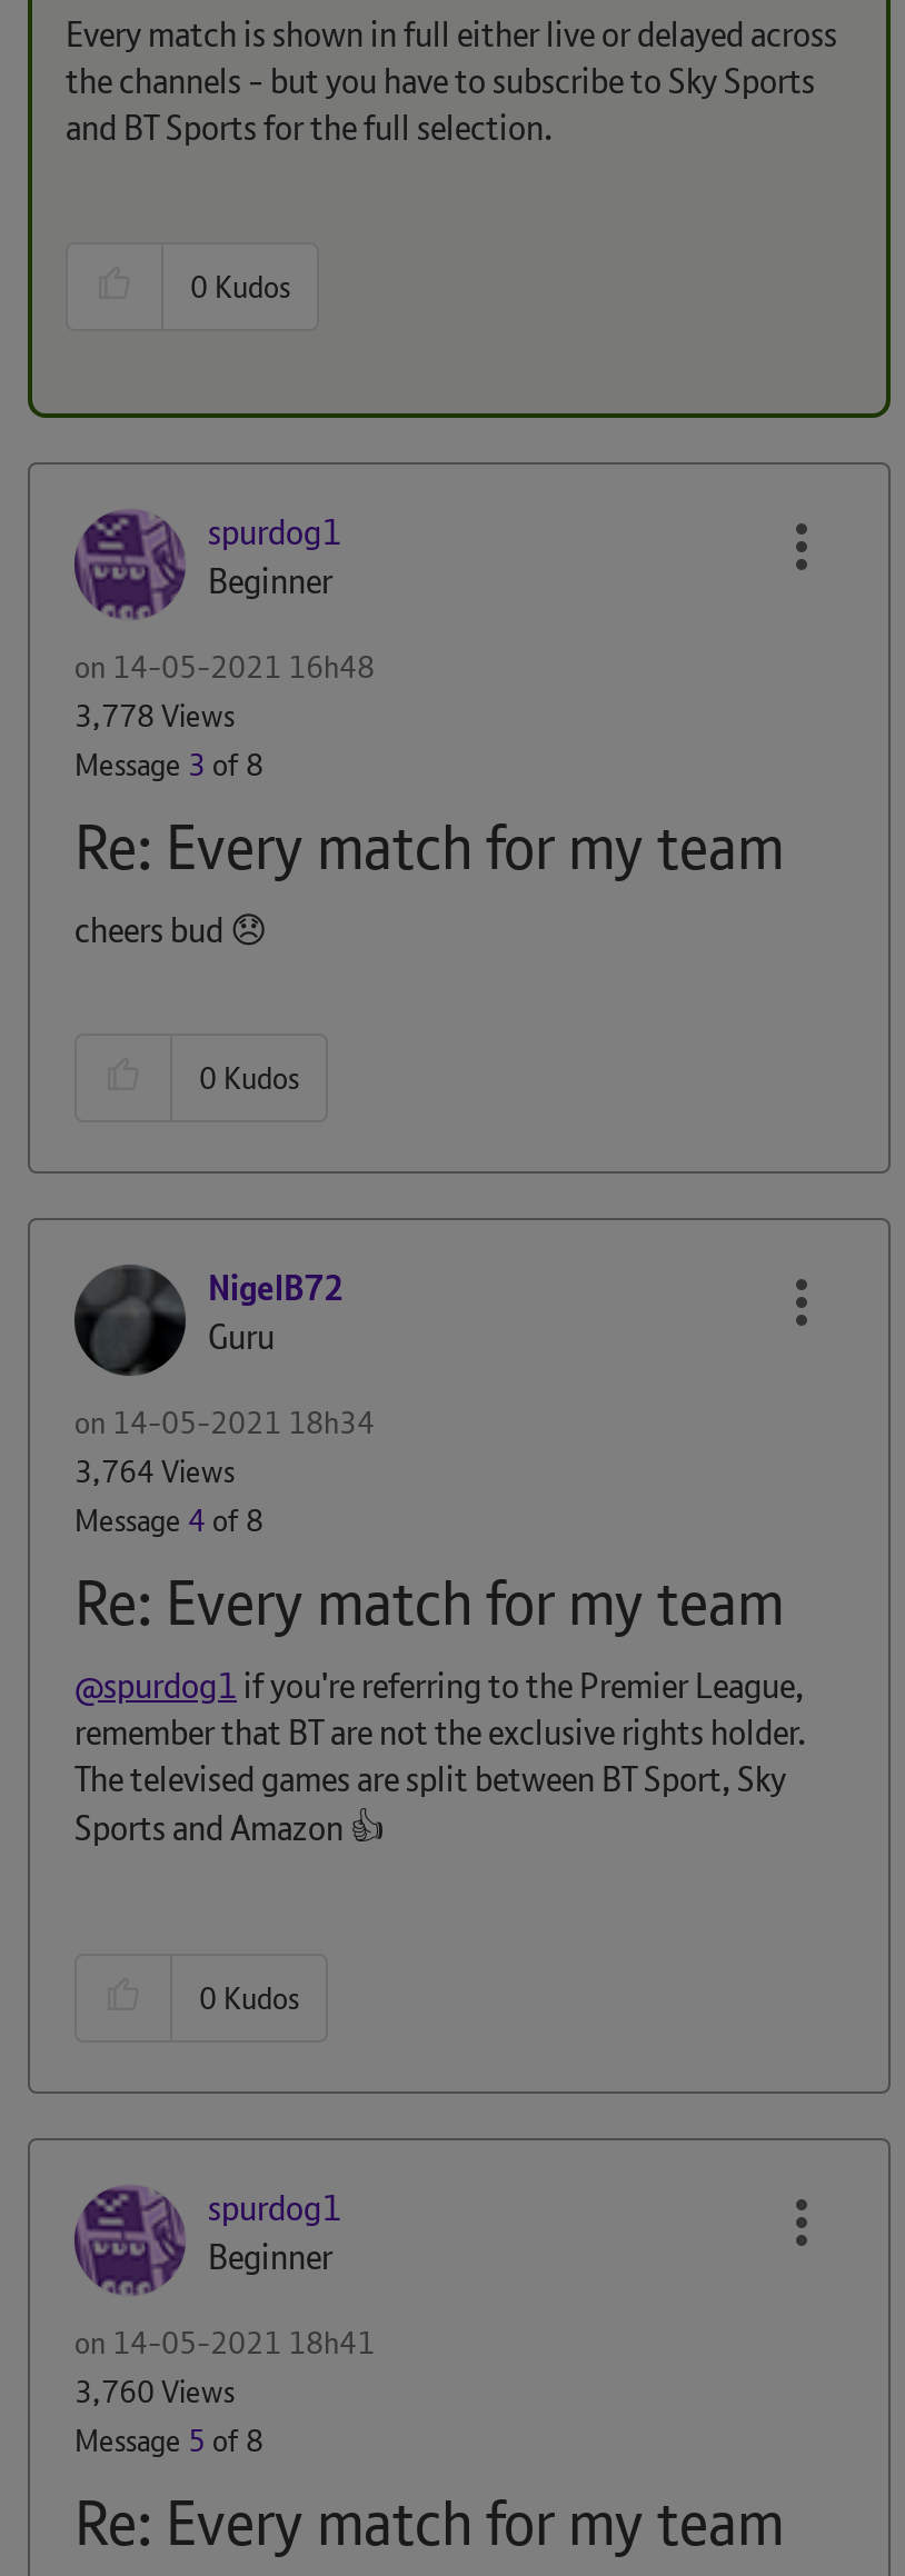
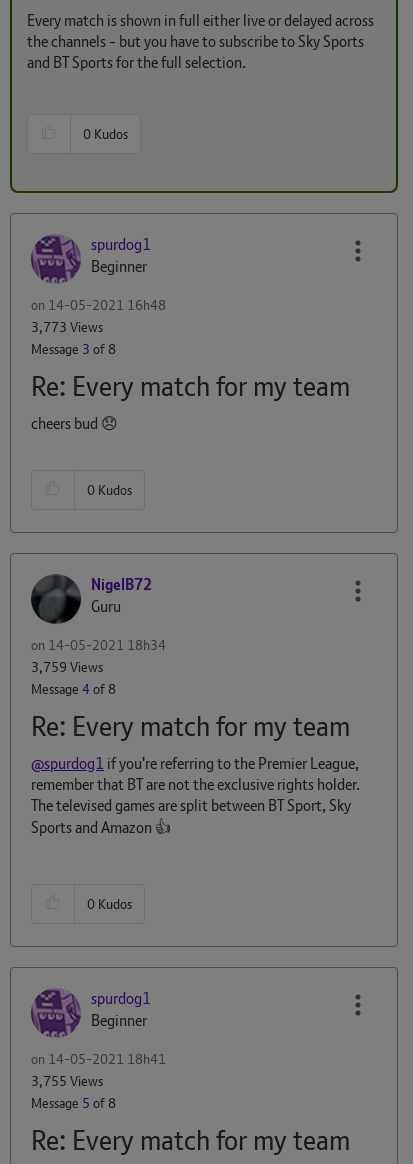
- 3,778 Views
+ 3,773 Views

- 3,764 Views
+ 3,759 Views

- 3,760 Views
+ 3,755 Views
